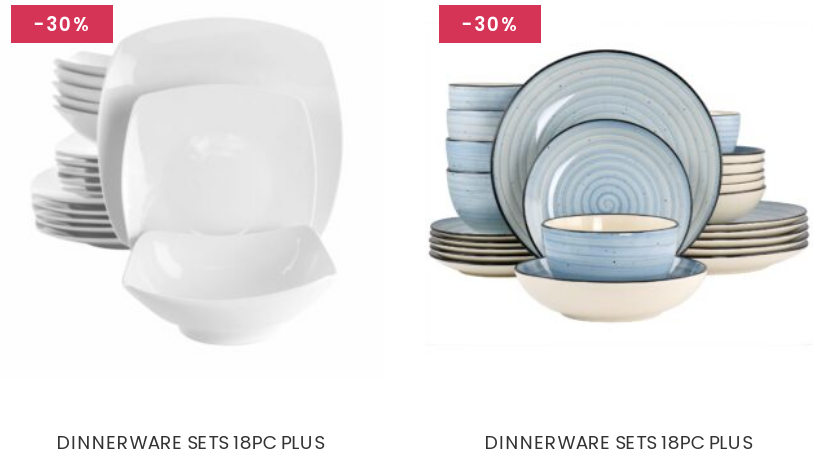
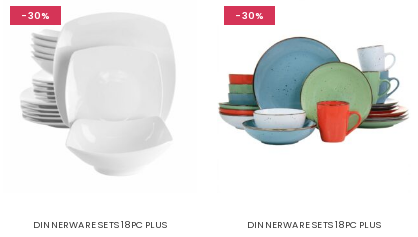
- [image]
+ [image]
